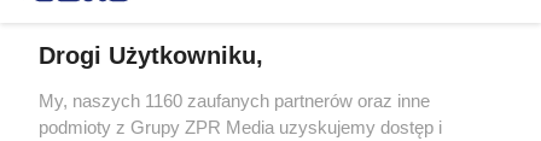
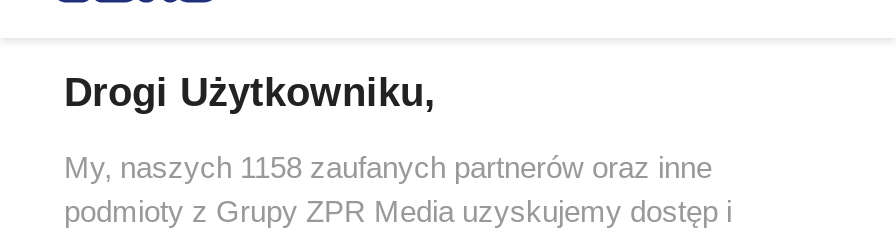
- My, naszych 1160 zaufanych partnerów oraz inne
+ My, naszych 1158 zaufanych partnerów oraz inne
